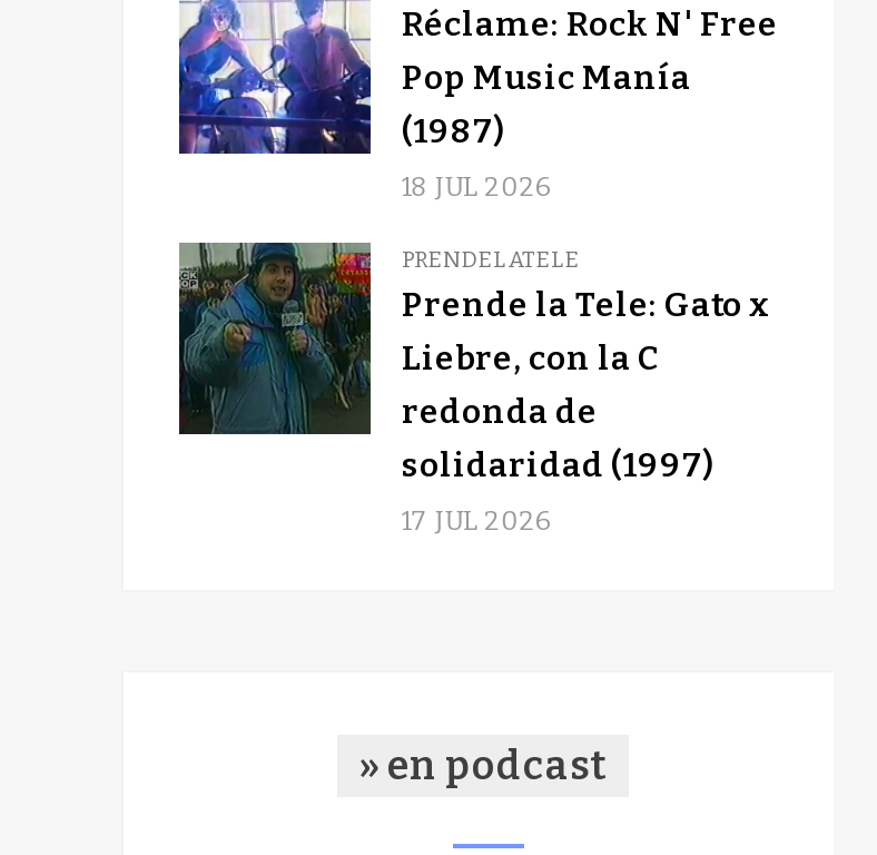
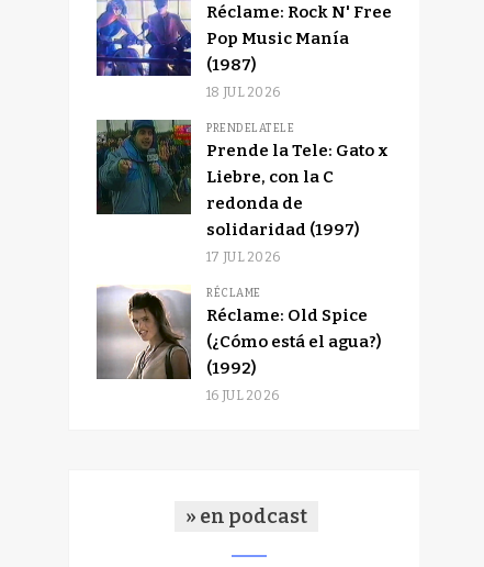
+ [image]
+ RÉCLAME
+ Réclame: Old Spice
+ (¿Cómo está el agua?)
+ (1992)
+ 16 JUL 2026
